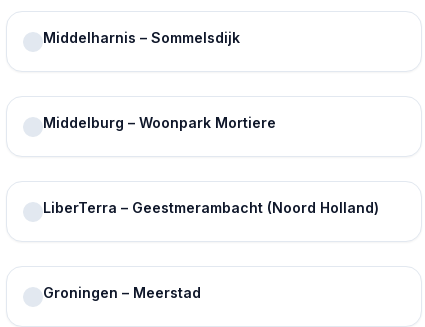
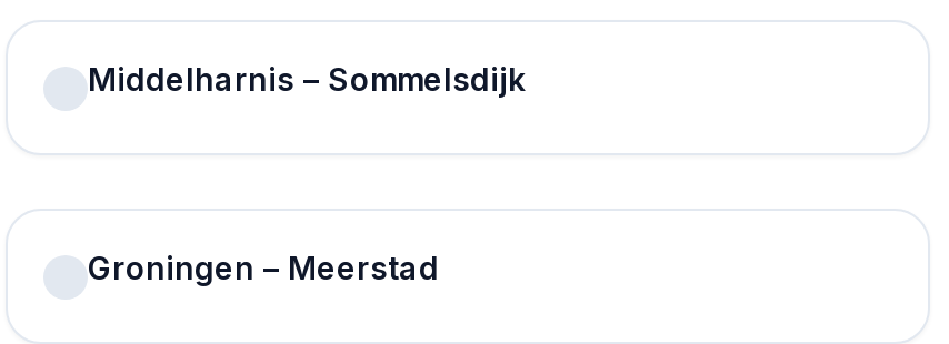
- Middelburg – Woonpark Mortiere

- LiberTerra – Geestmerambacht (Noord Holland)
